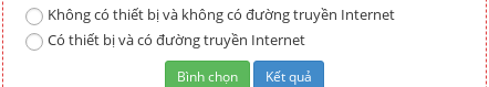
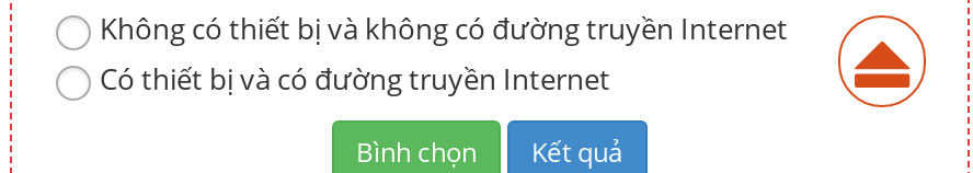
+ [image]
